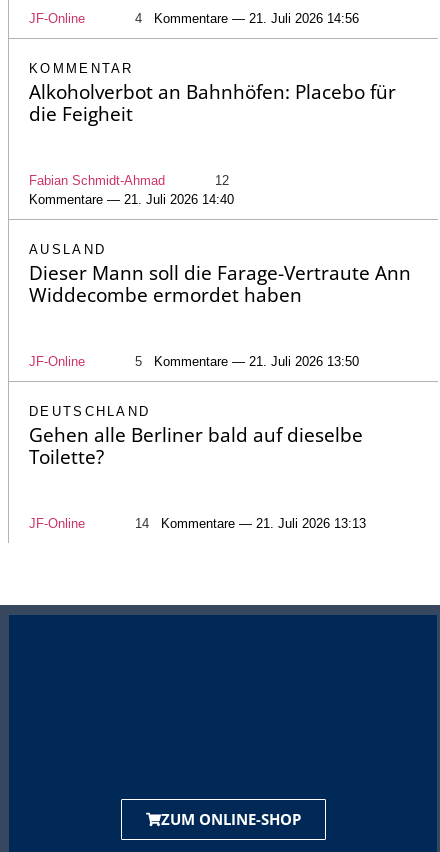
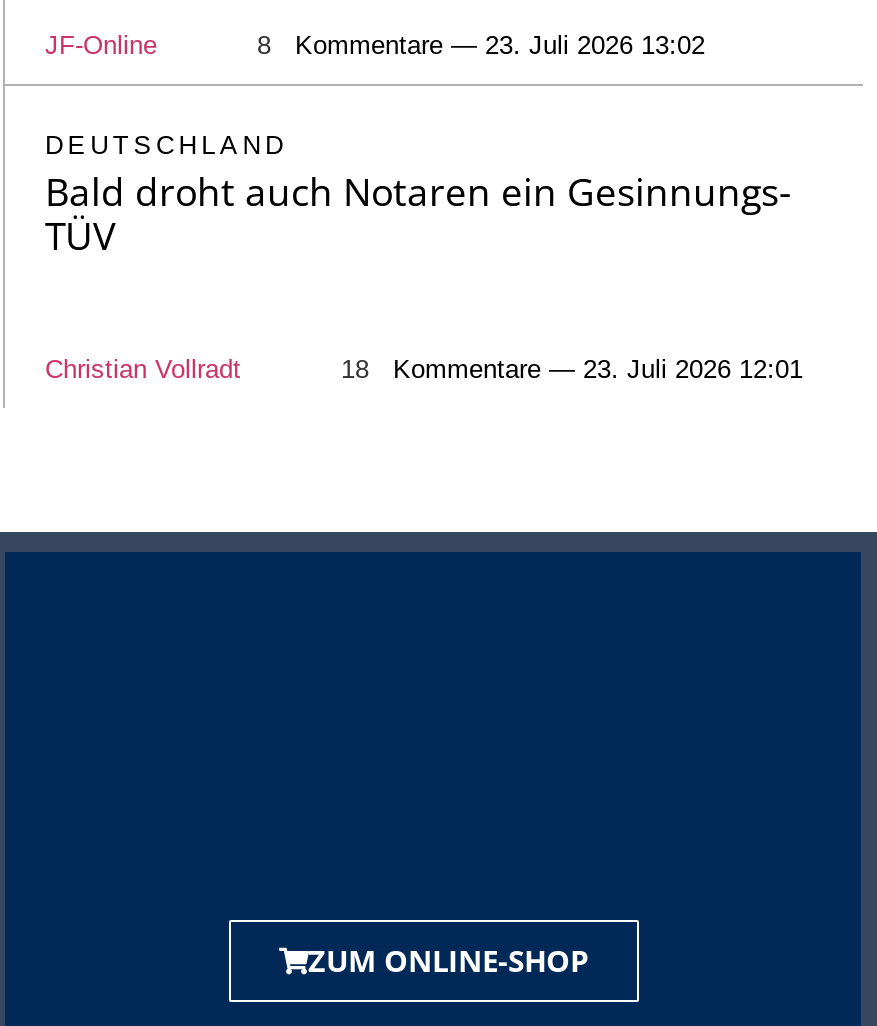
- 4
- Kommentare — 21. Juli 2026 14:56
- KOMMENTAR
- Alkoholverbot an Bahnhöfen: Placebo für
- die Feigheit
- Fabian Schmidt-Ahmad
- 12
- Kommentare — 21. Juli 2026 14:40
- AUSLAND
- Dieser Mann soll die Farage-Vertraute Ann
- Widdecombe ermordet haben
- JF-Online
- 5
- Kommentare — 21. Juli 2026 13:50
+ 8
+ Kommentare — 23. Juli 2026 13:02

- Gehen alle Berliner bald auf dieselbe
- Toilette?
+ Bald droht auch Notaren ein Gesinnungs-
+ TÜV

- JF-Online
- 14
- Kommentare — 21. Juli 2026 13:13
+ Christian Vollradt
+ 18
+ Kommentare — 23. Juli 2026 12:01
